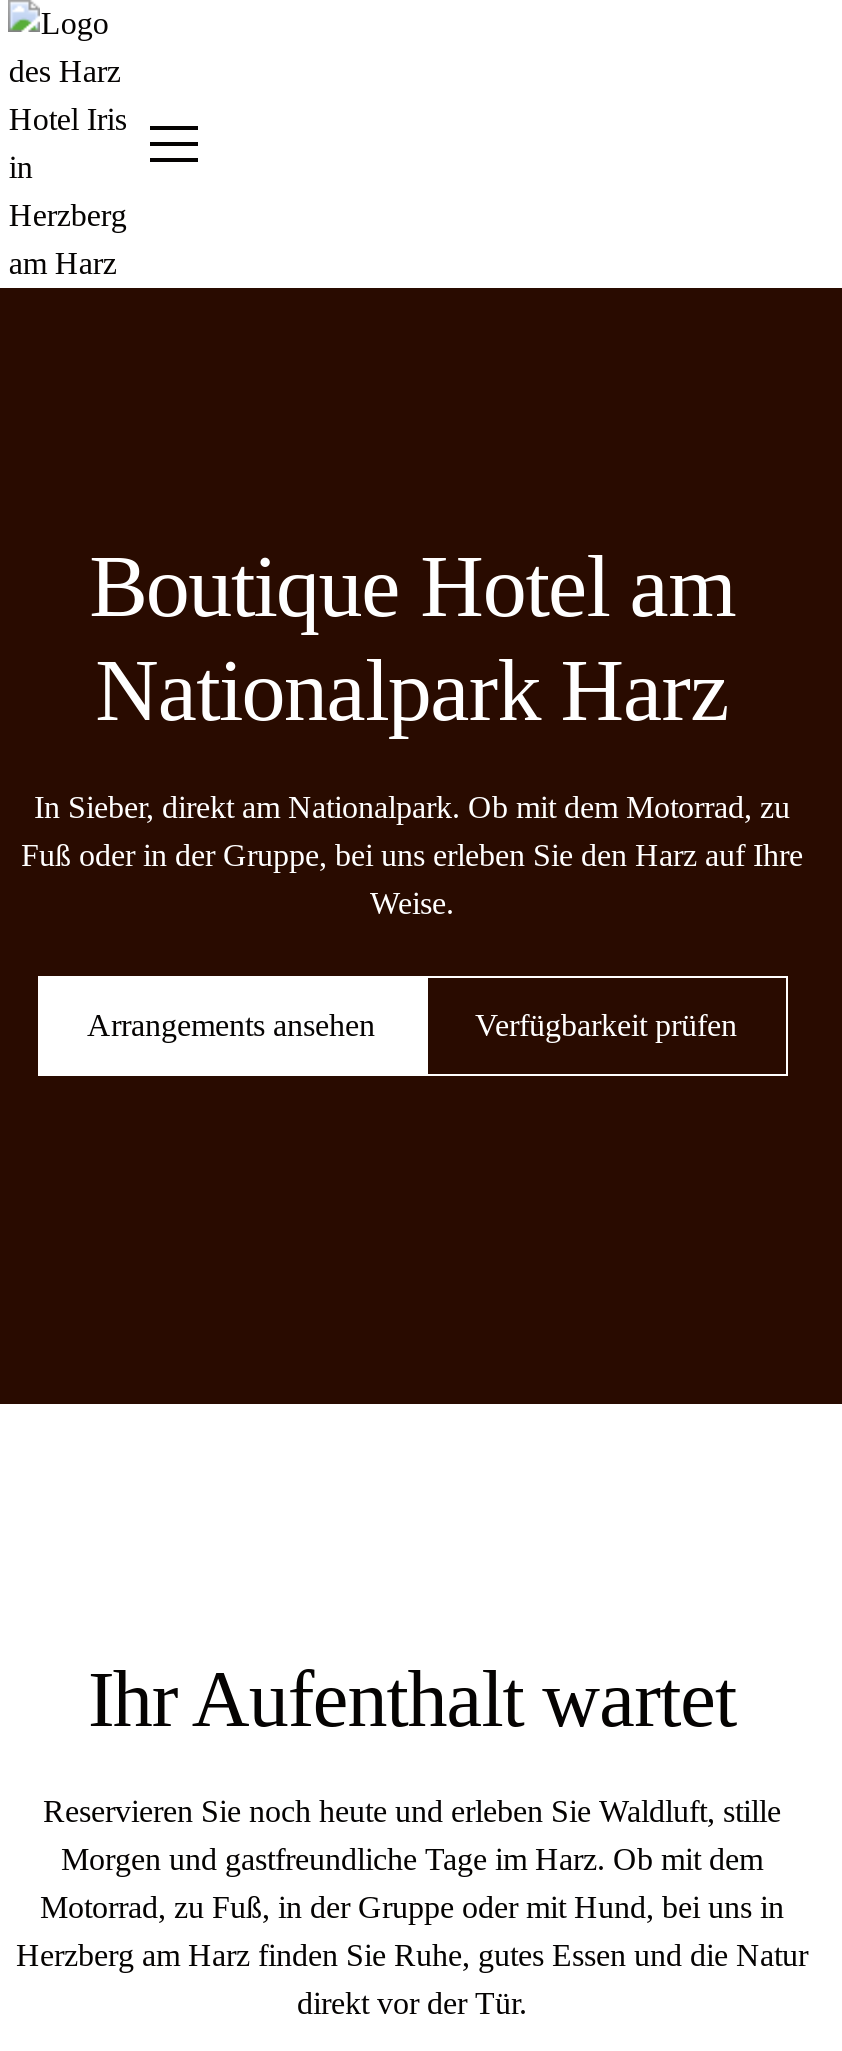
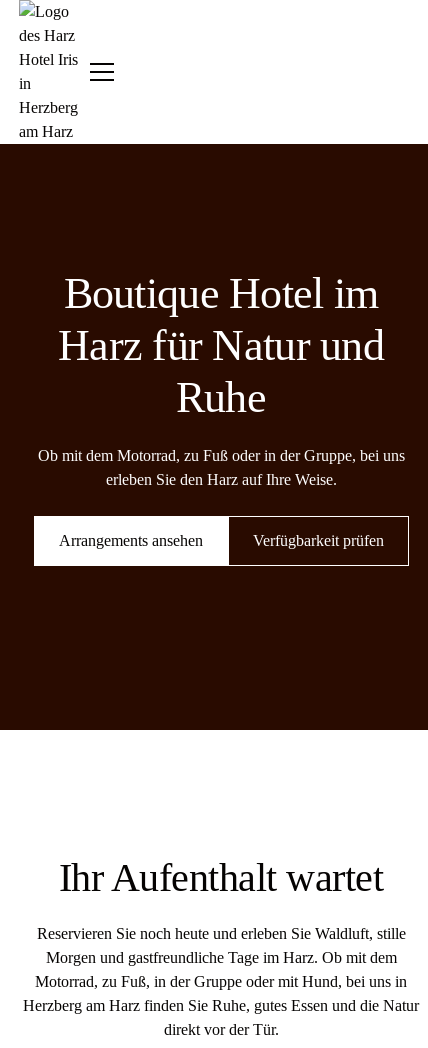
- Boutique Hotel am
- Nationalpark Harz
+ Boutique Hotel im
+ Harz für Natur und
+ Ruhe

- In Sieber, direkt am Nationalpark. Ob mit dem Motorrad, zu
- Fuß oder in der Gruppe, bei uns erleben Sie den Harz auf Ihre
- Weise.
+ Ob mit dem Motorrad, zu Fuß oder in der Gruppe, bei uns
+ erleben Sie den Harz auf Ihre Weise.
